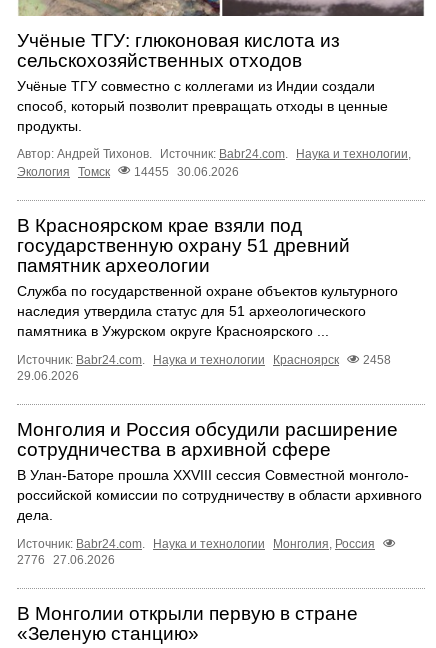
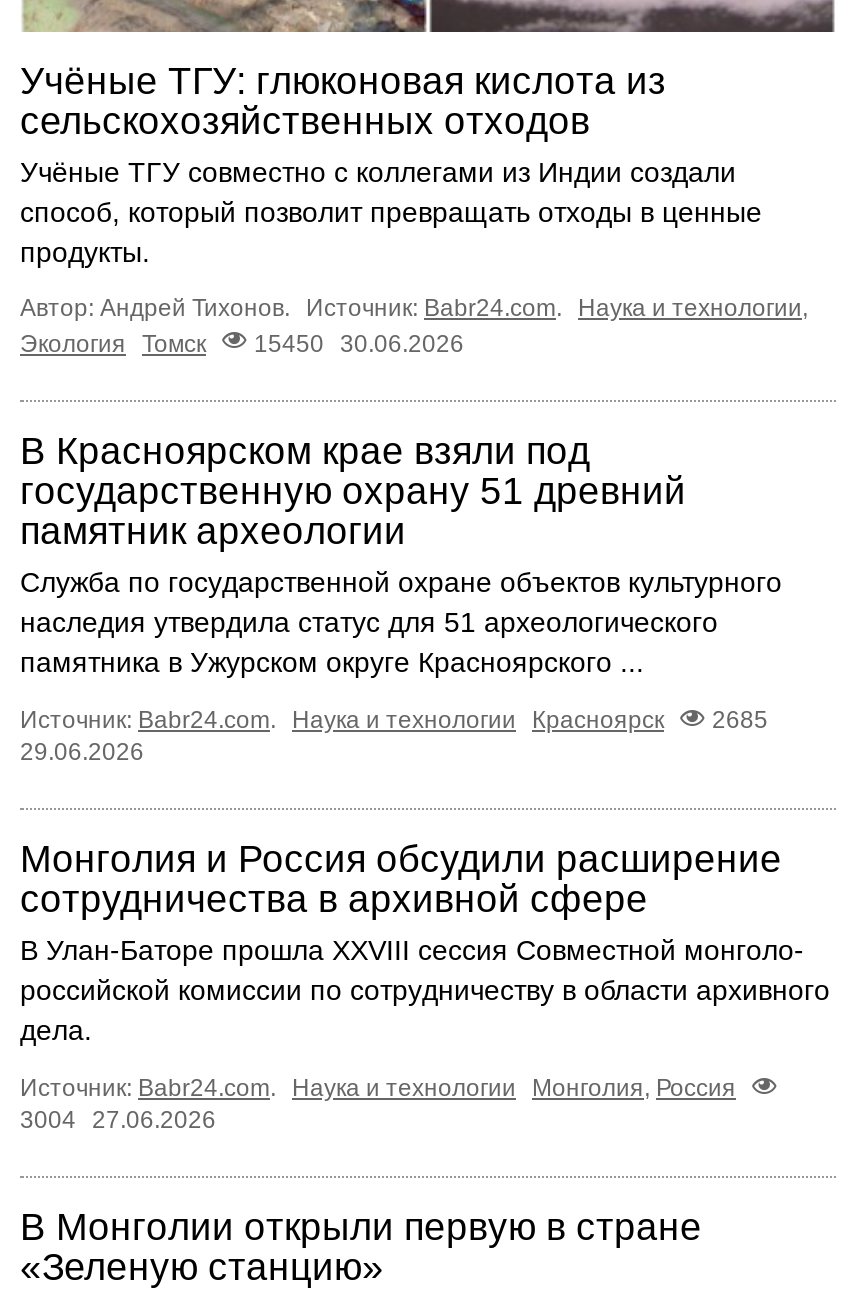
- Экология Томск 14455 30.06.2026
+ Экология Томск 15450 30.06.2026

- Источник: Babr24.com. Наука и технологии Красноярск 2458
+ Источник: Babr24.com. Наука и технологии Красноярск 2685

- 2776 27.06.2026
+ 3004 27.06.2026
